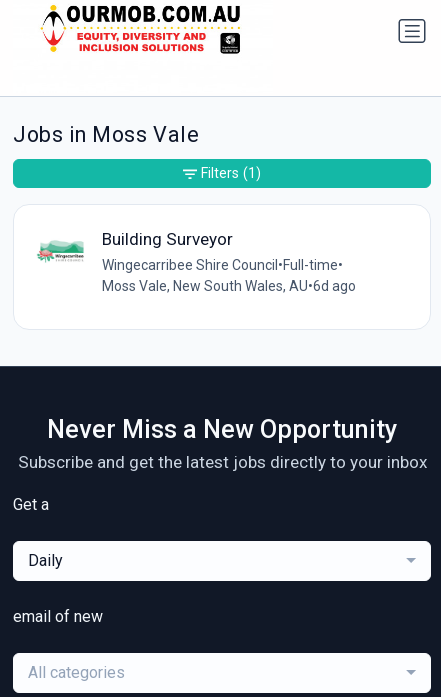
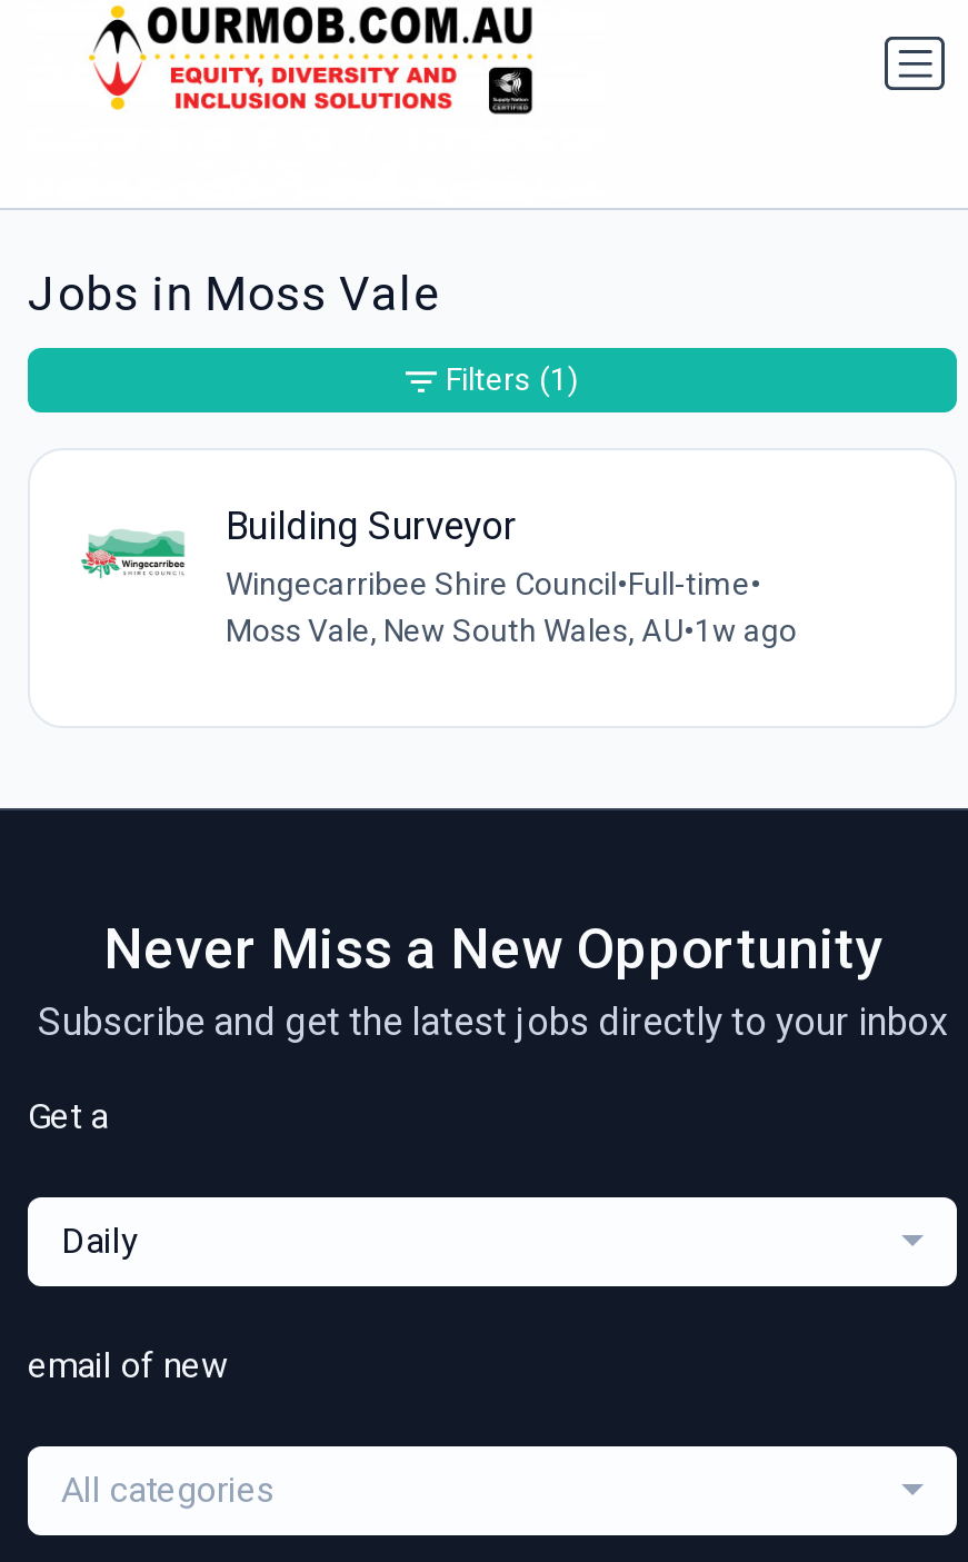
- Moss Vale, New South Wales, AU•6d ago
+ Moss Vale, New South Wales, AU•1w ago
